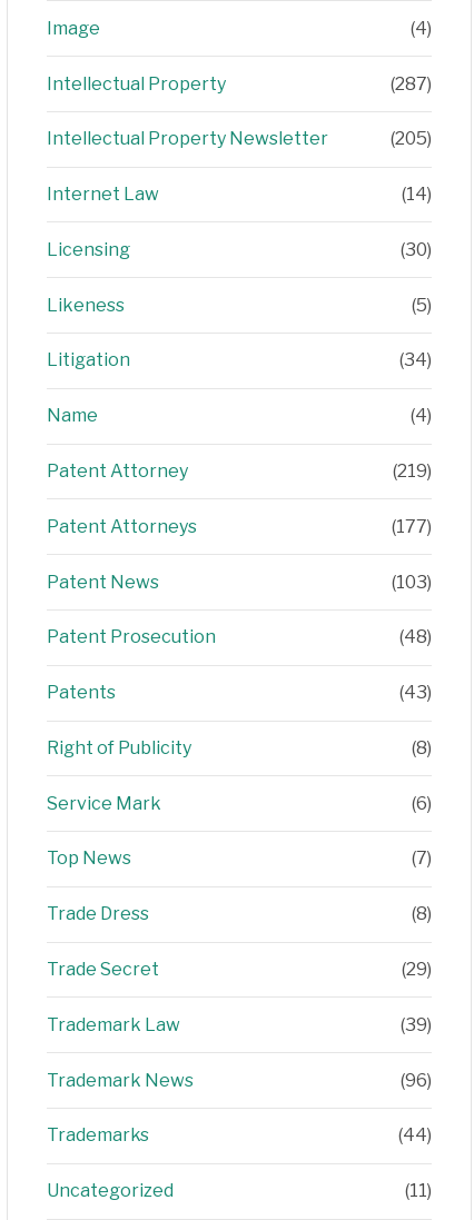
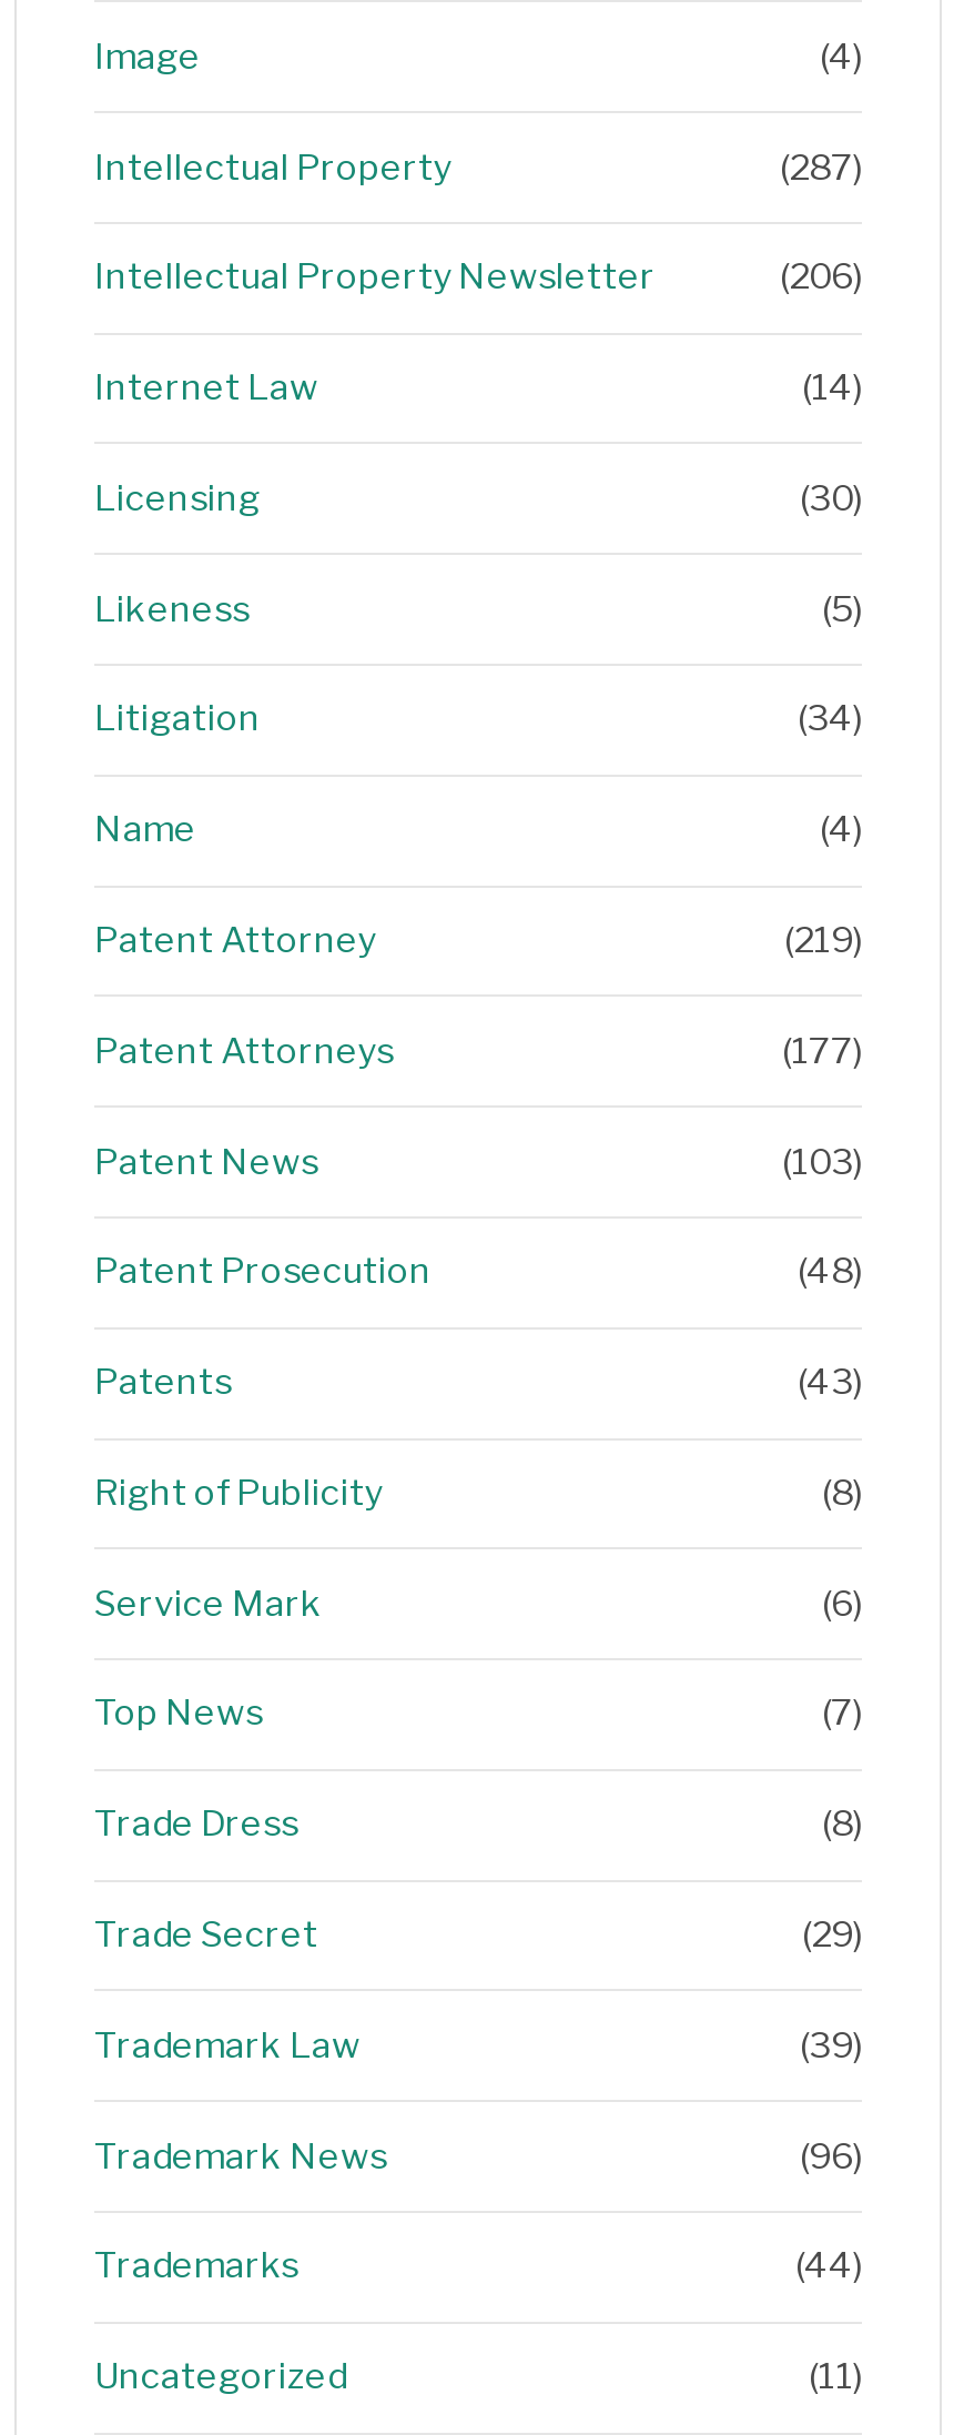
- (205)
+ (206)
